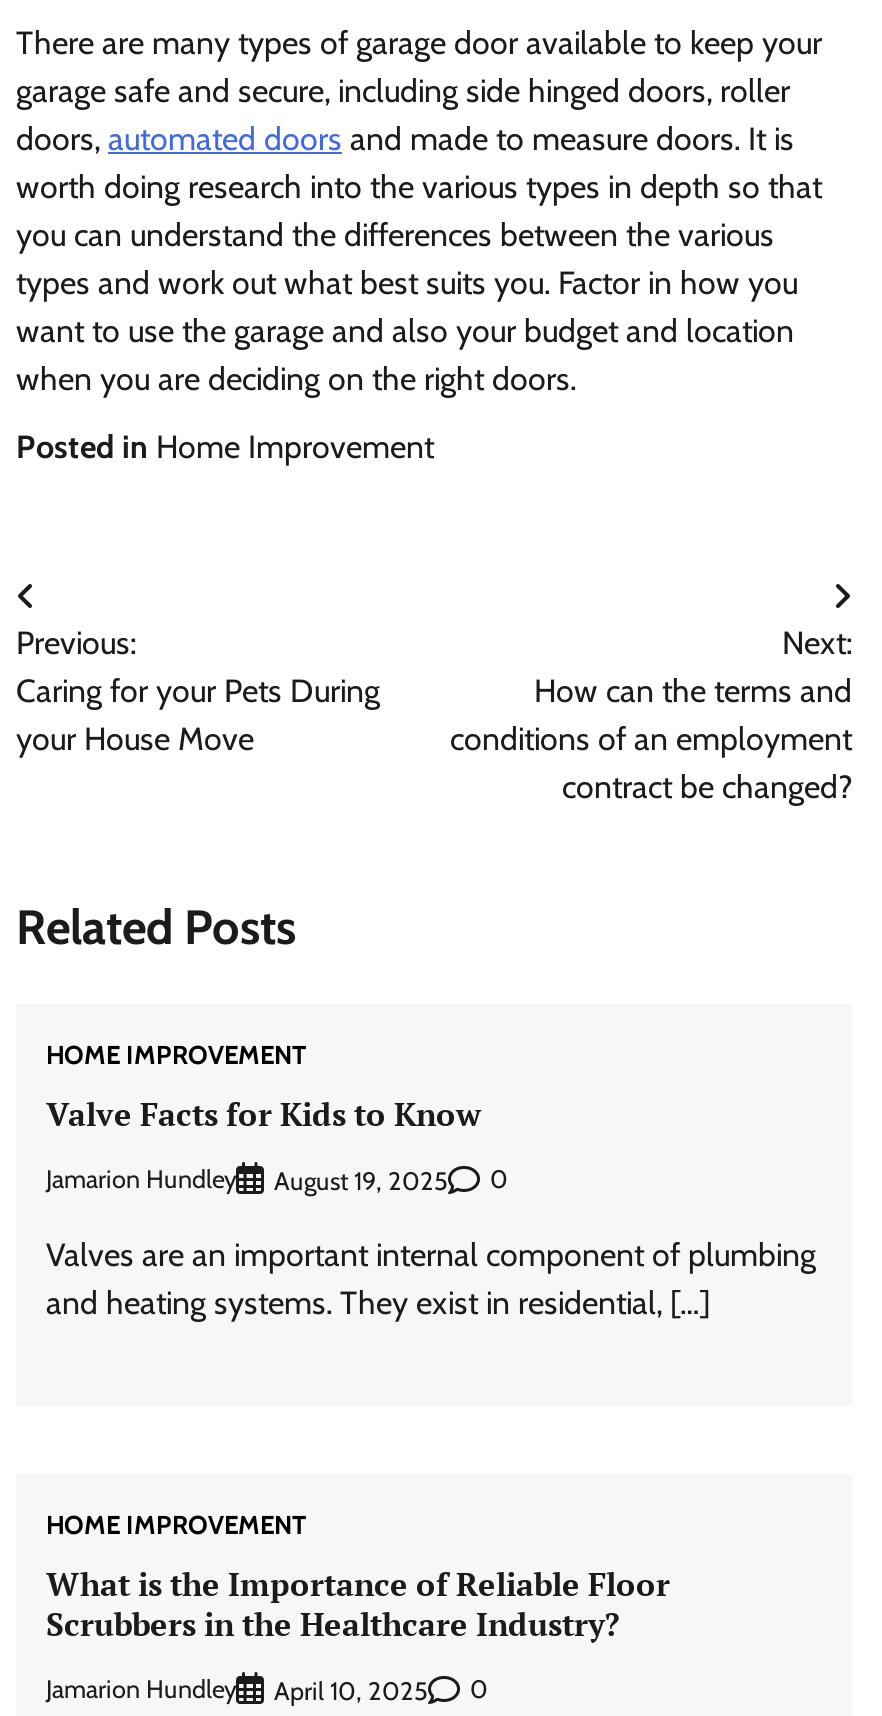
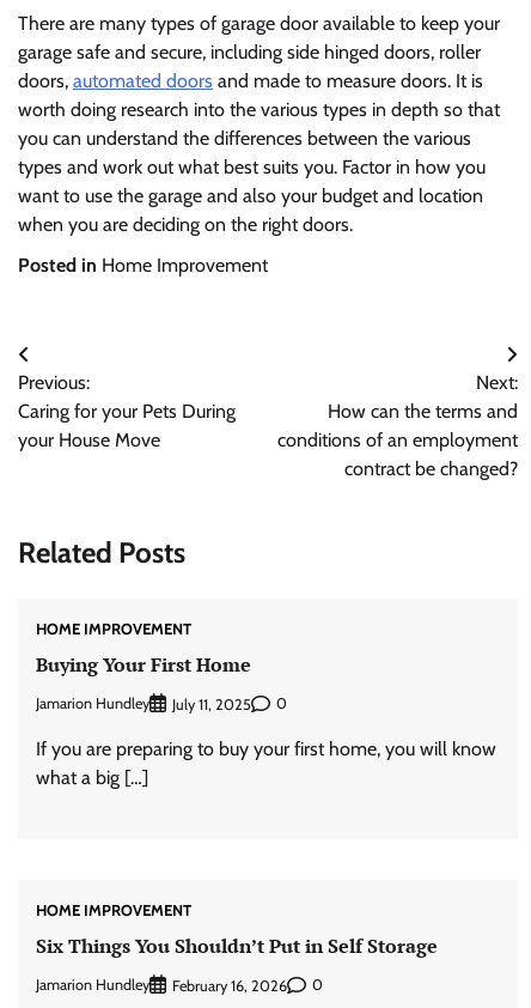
- Valve Facts for Kids to Know
+ Buying Your First Home

- August 19, 2025
+ July 11, 2025

- Valves are an important internal component of plumbing
- and heating systems. They exist in residential, […]
+ If you are preparing to buy your first home, you will know
+ what a big […]

- What is the Importance of Reliable Floor
- Scrubbers in the Healthcare Industry?
+ Six Things You Shouldn’t Put in Self Storage

- April 10, 2025
+ February 16, 2026
